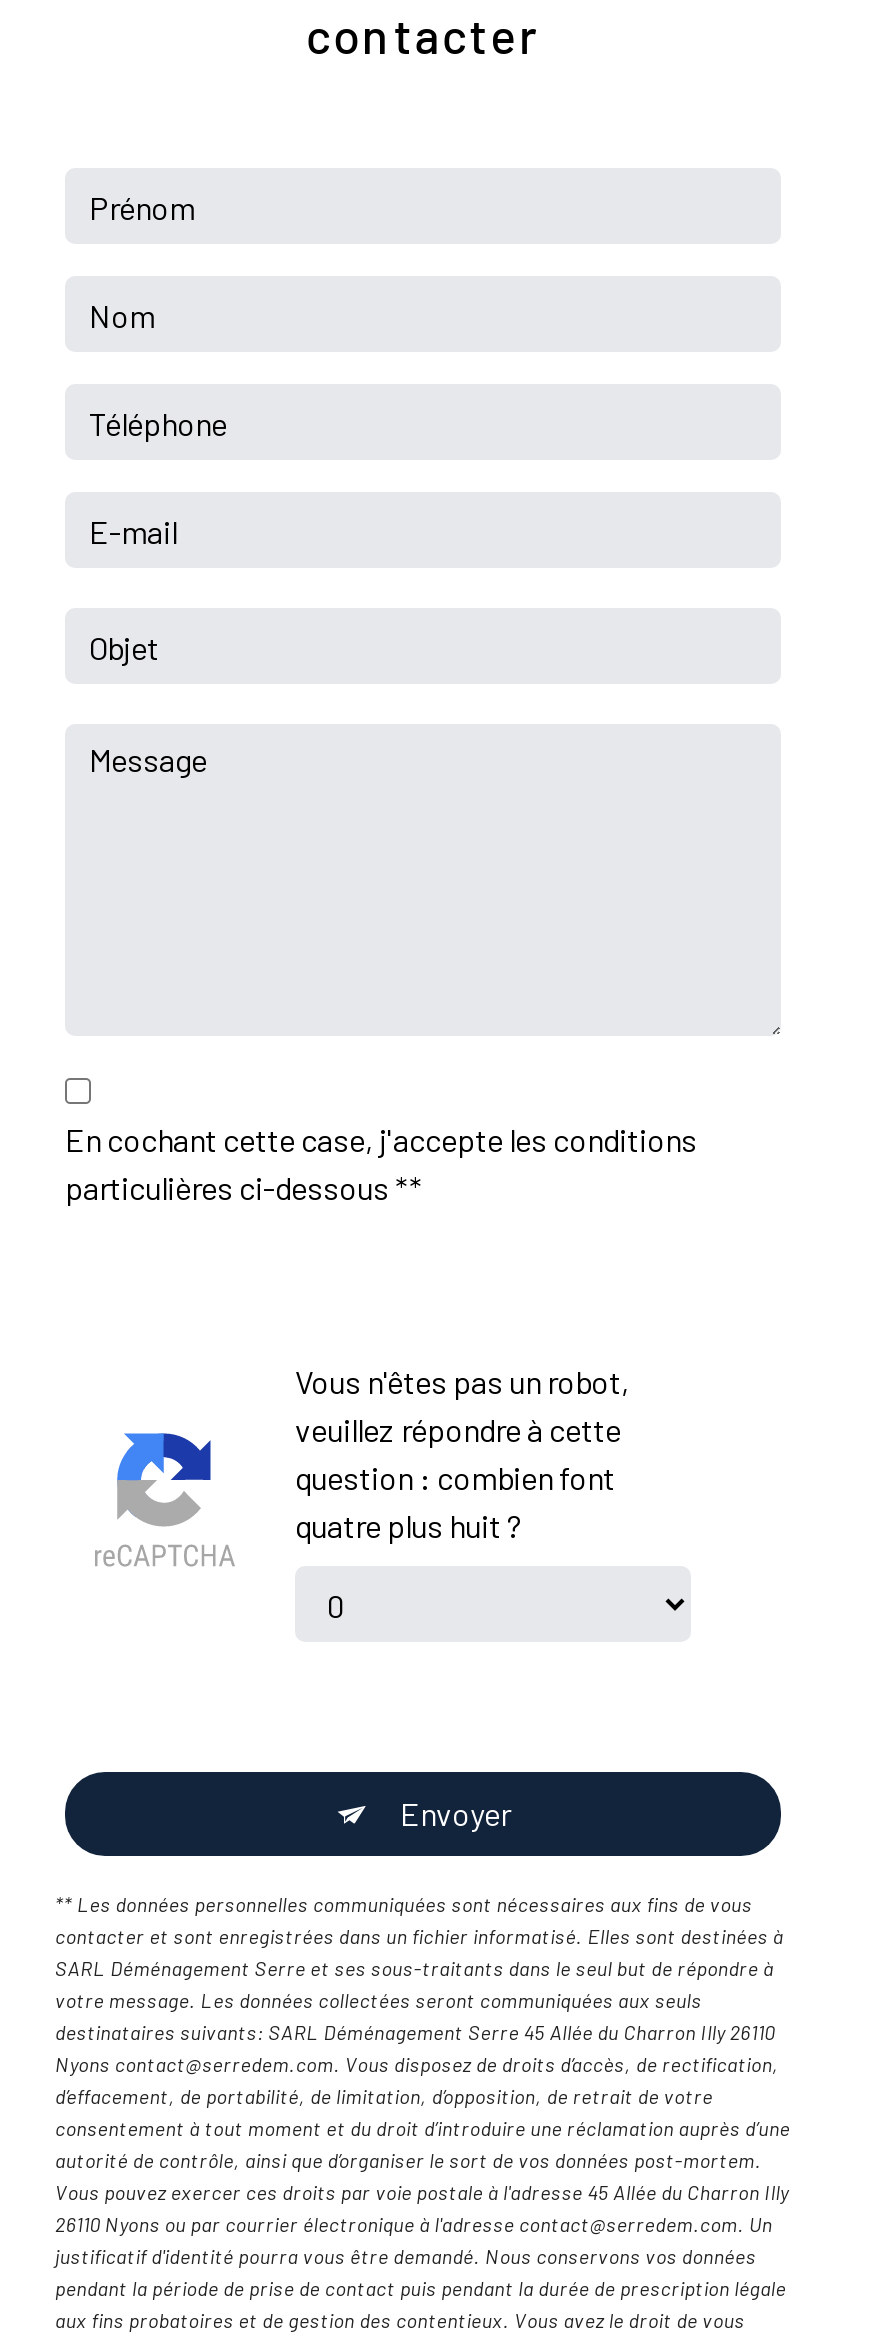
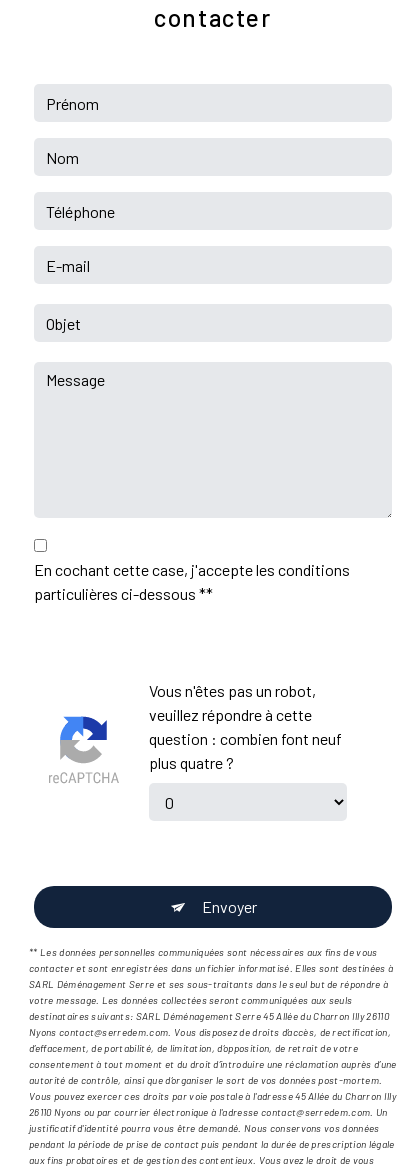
- question : combien font
- quatre plus huit ?
+ question : combien font neuf
+ plus quatre ?
